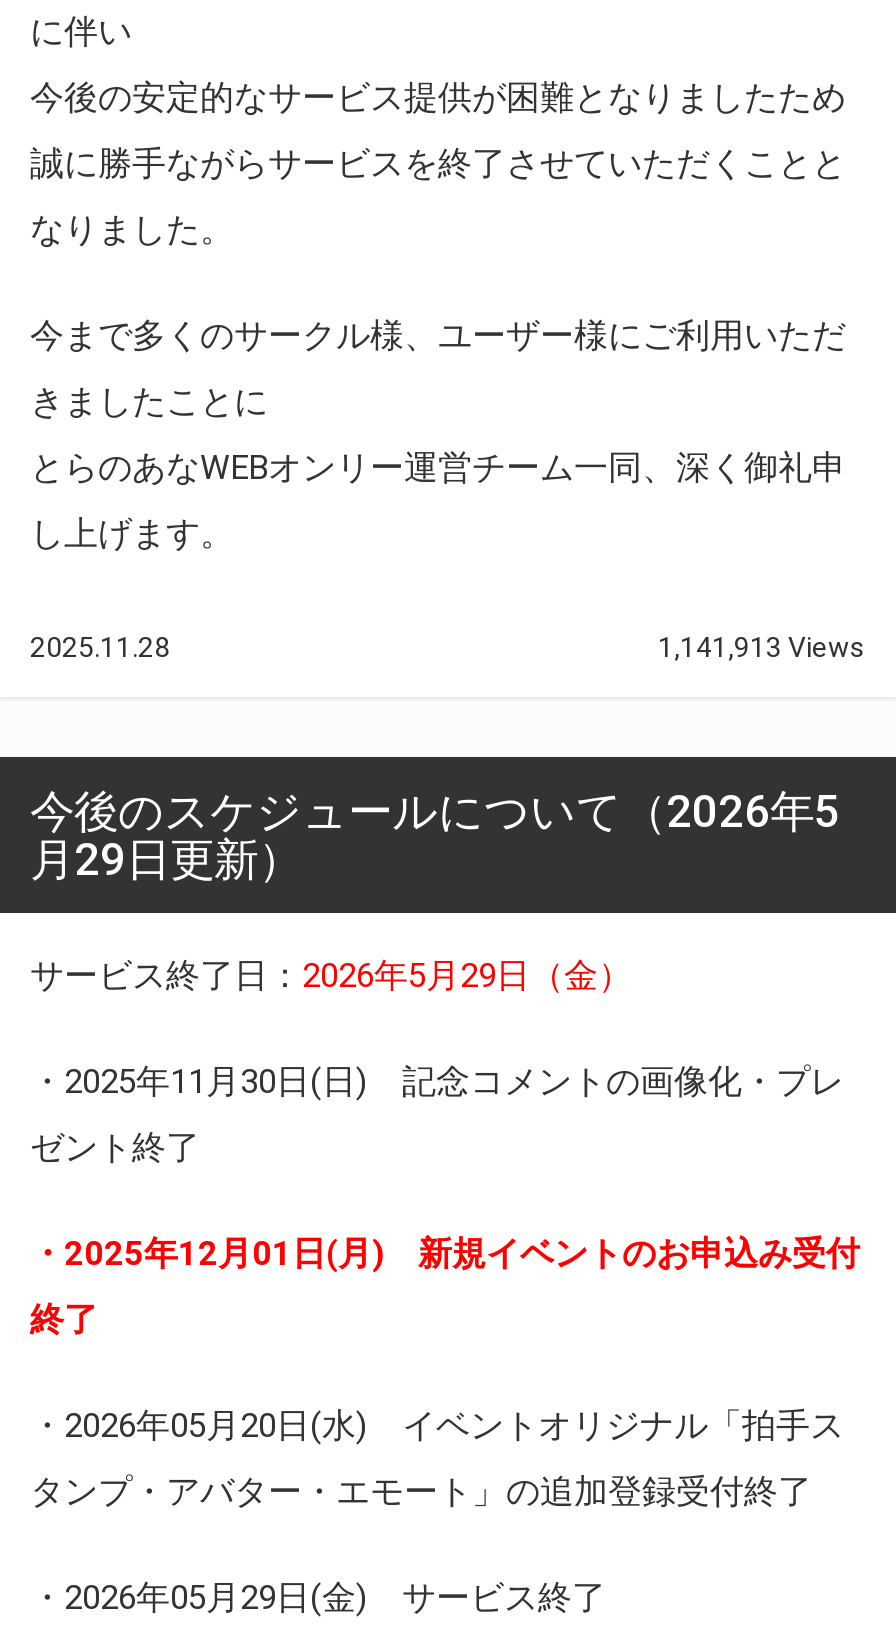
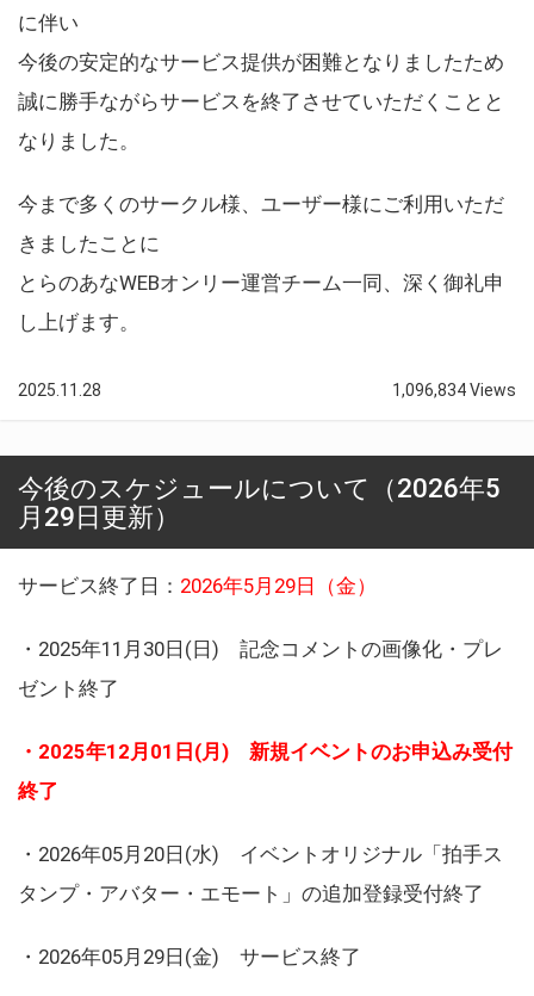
- 1,141,913 Views
+ 1,096,834 Views
